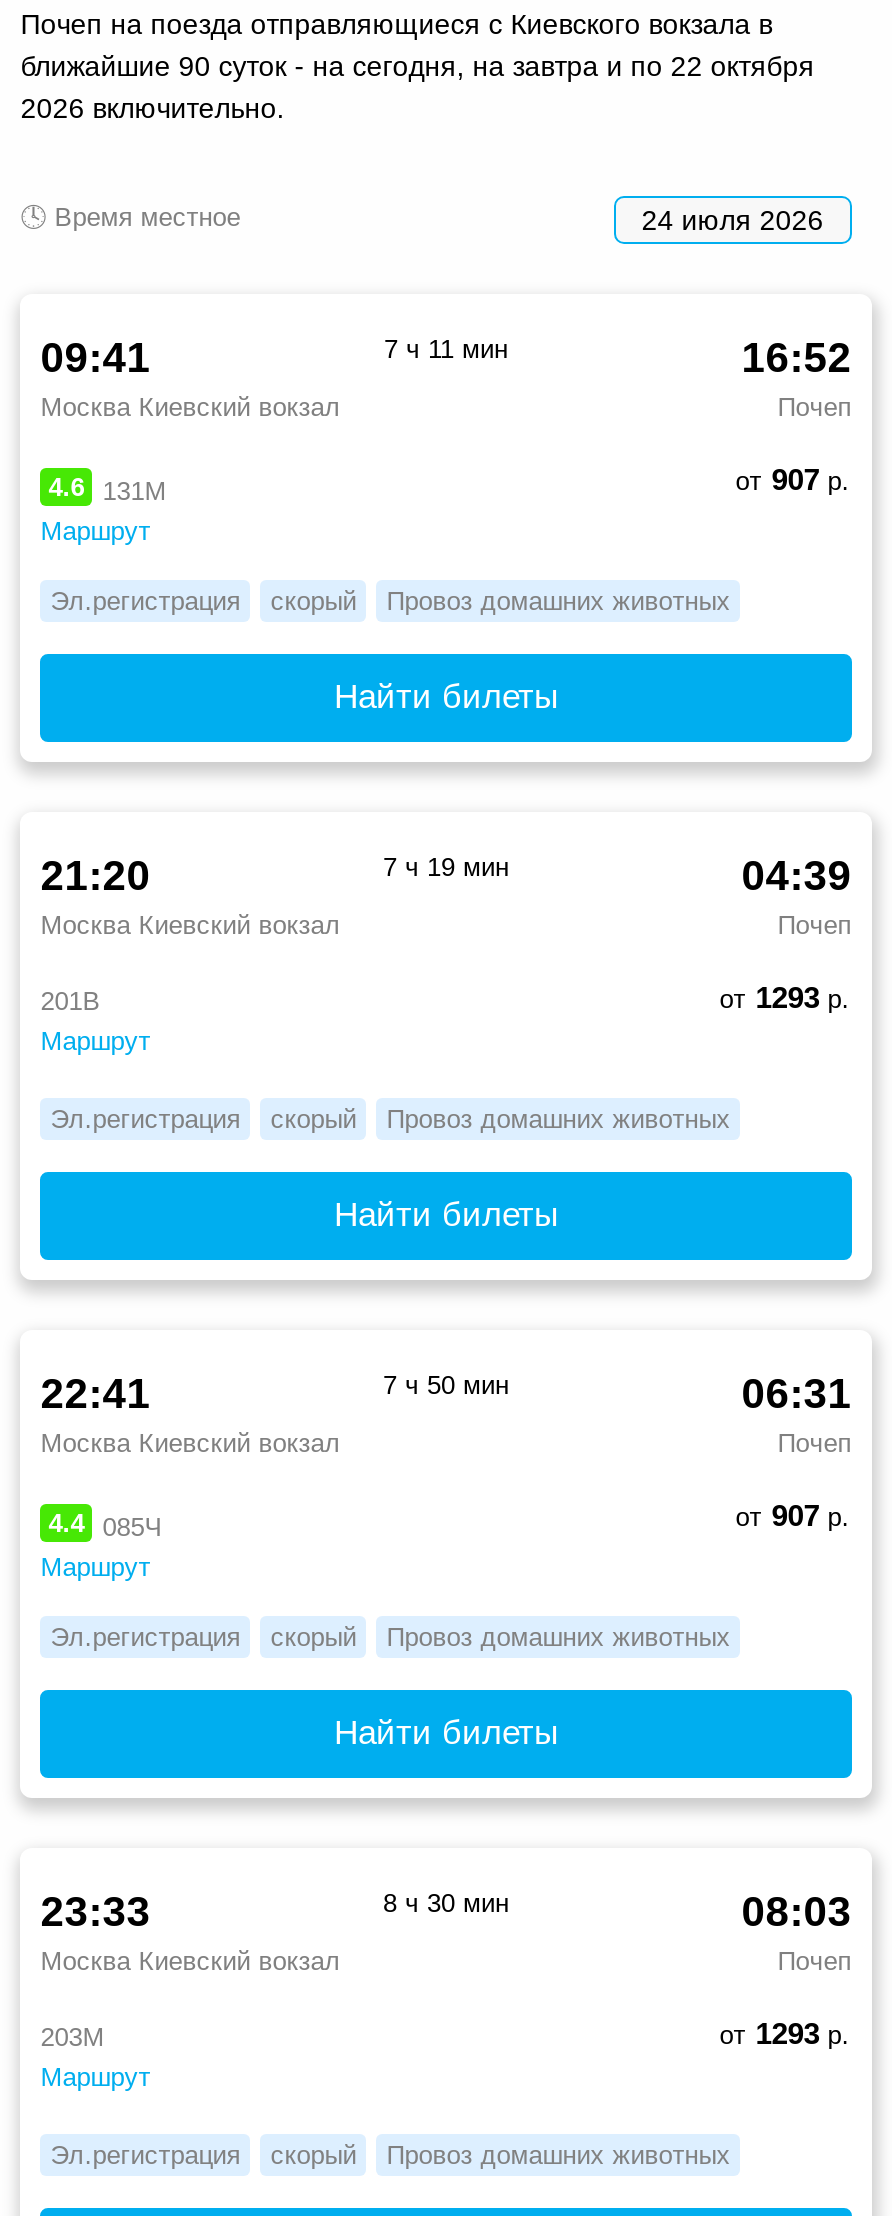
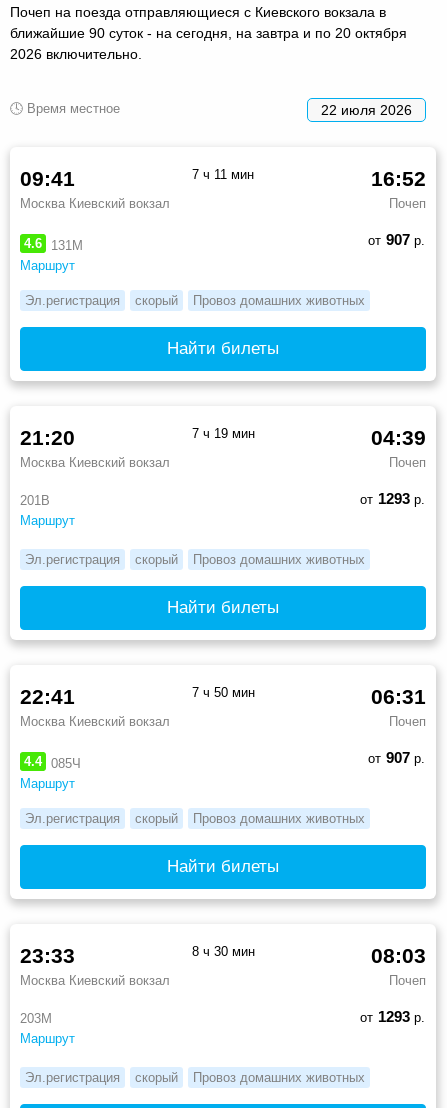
- ближайшие 90 суток - на сегодня, на завтра и по 22 октября
+ ближайшие 90 суток - на сегодня, на завтра и по 20 октября

- 24 июля 2026
+ 22 июля 2026
